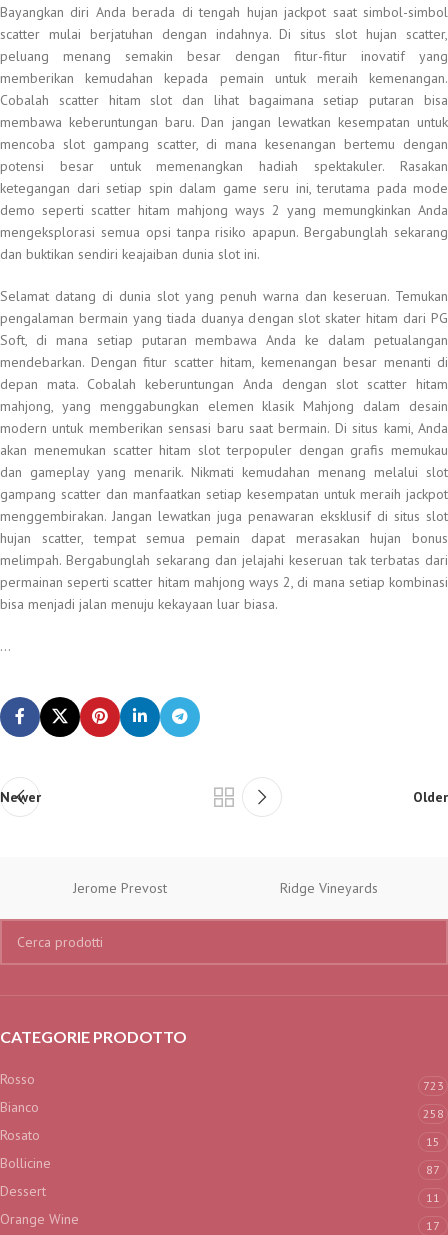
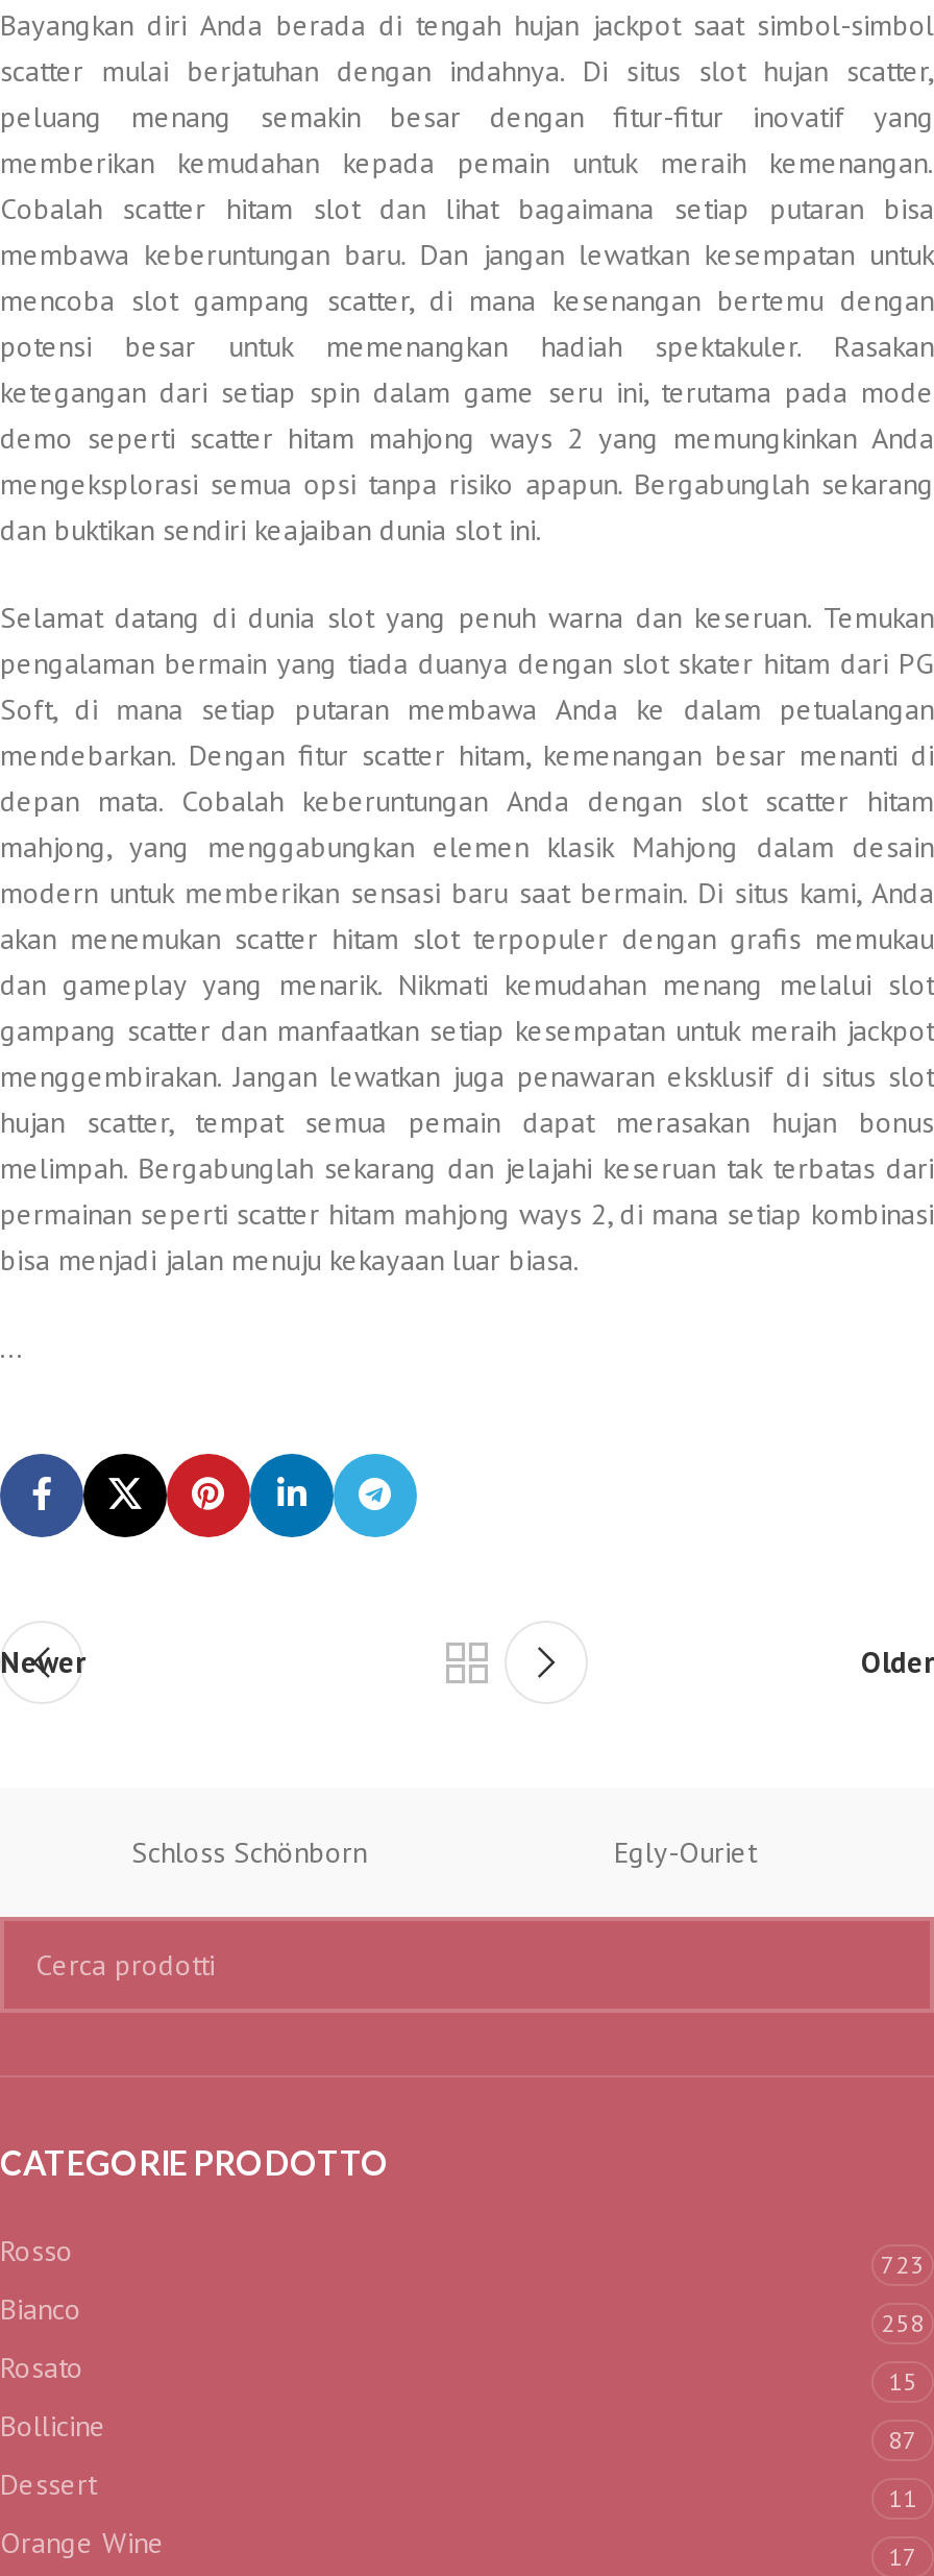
- Jerome Prevost
- Ridge Vineyards
+ Schloss Schönborn
+ Egly-Ouriet
